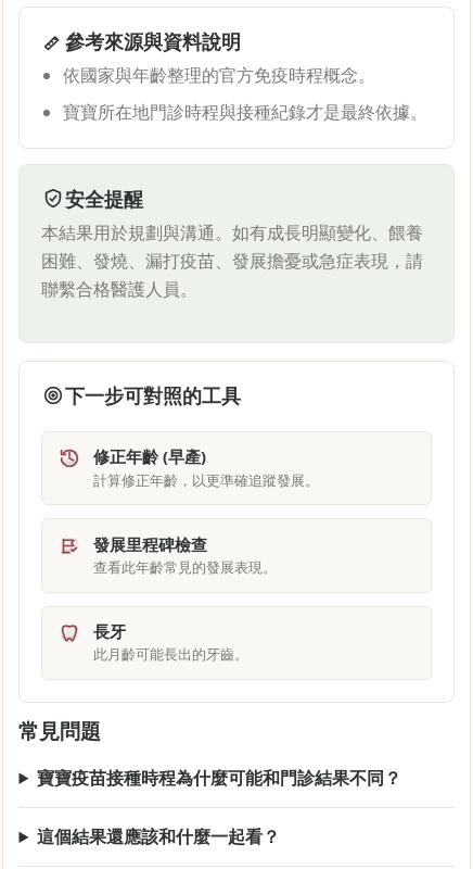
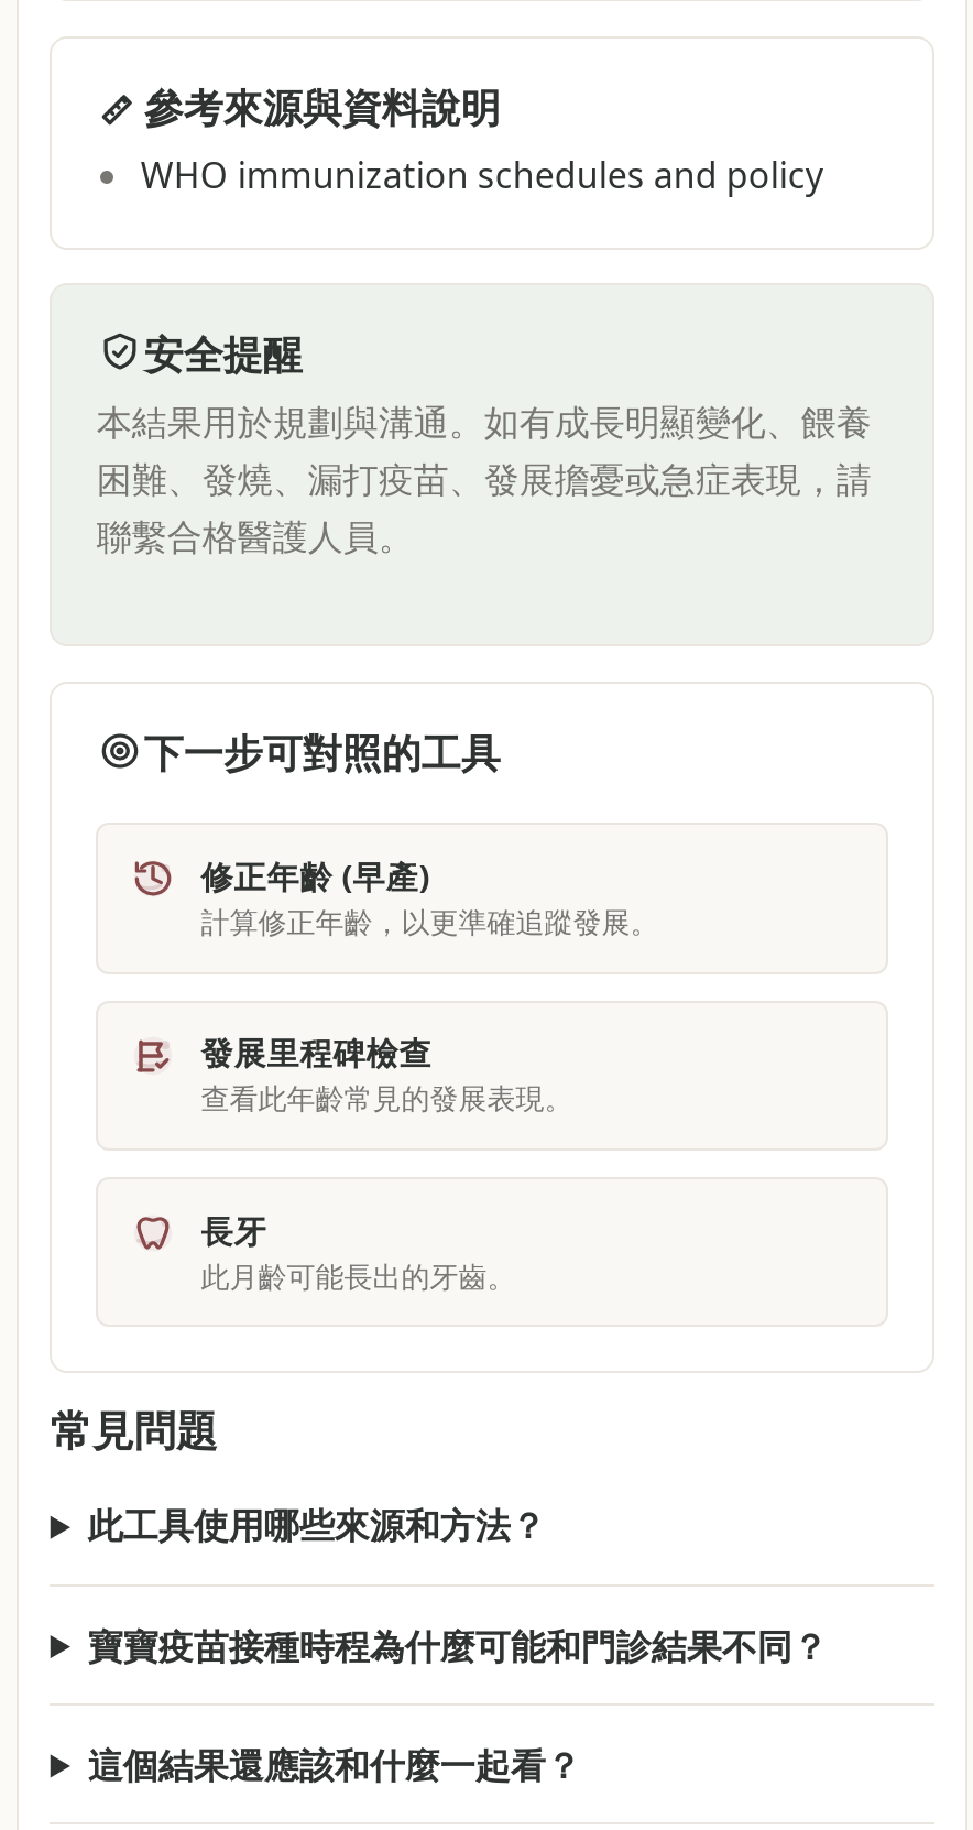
- 依國家與年齡整理的官方免疫時程概念。
- 寶寶所在地門診時程與接種紀錄才是最終依據。
+ WHO immunization schedules and policy

moved up: 安全提醒 | 本結果用於規劃與溝通。如有成長明顯變化、餵養 | 困難、發燒、漏打疫苗、發展擔憂或急症表現，請 | ... | 此月齡可能長出的牙齒。 | 常見問題

+ 此工具使用哪些來源和方法？
